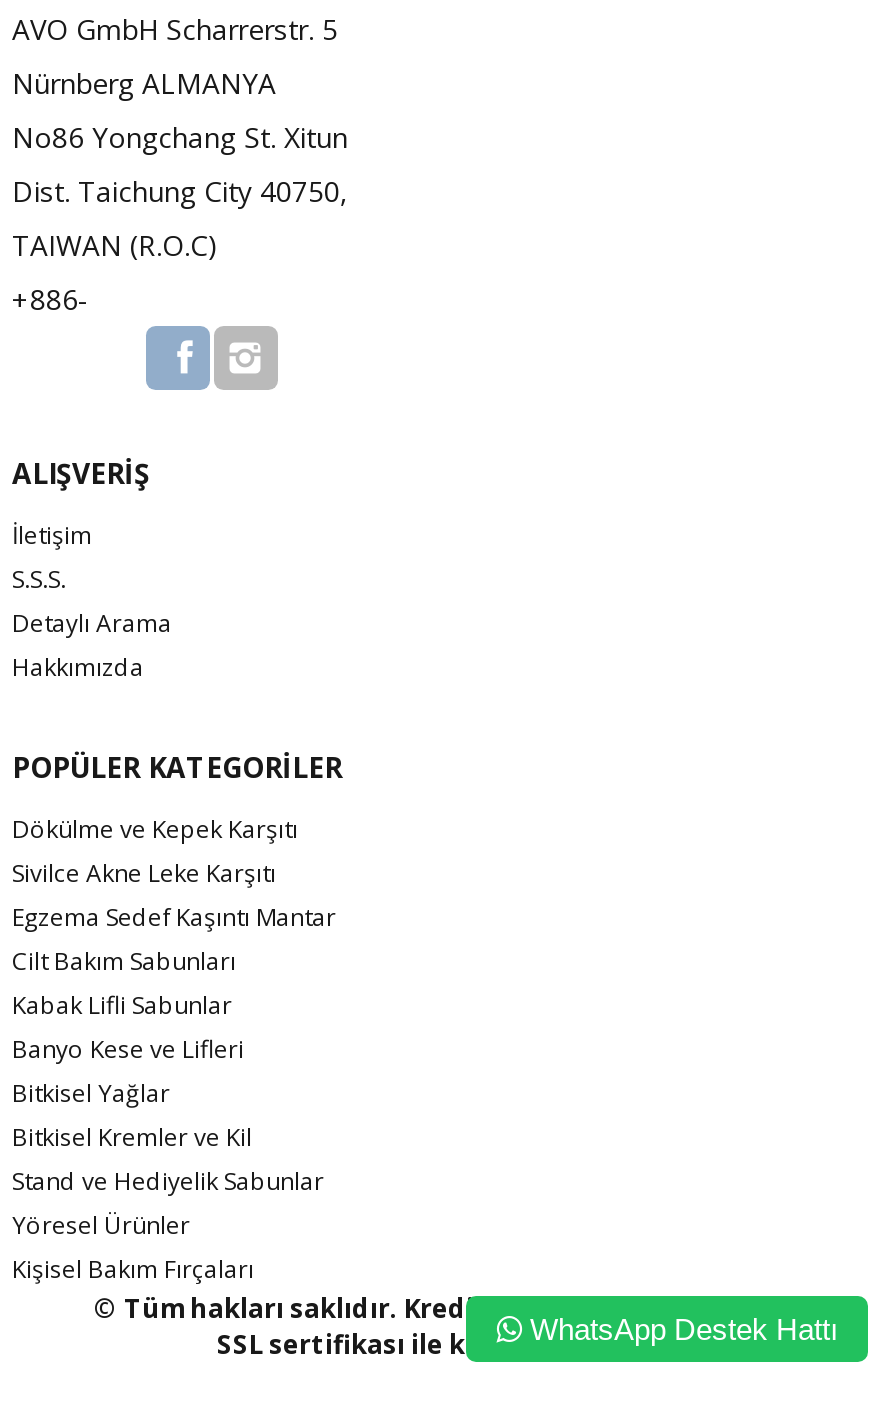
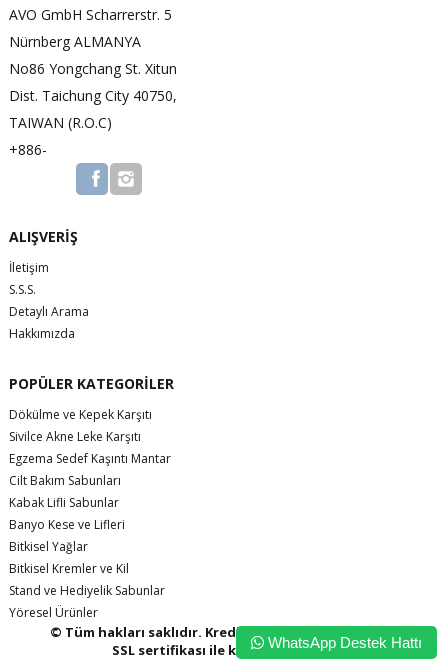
- Kişisel Bakım Fırçaları
